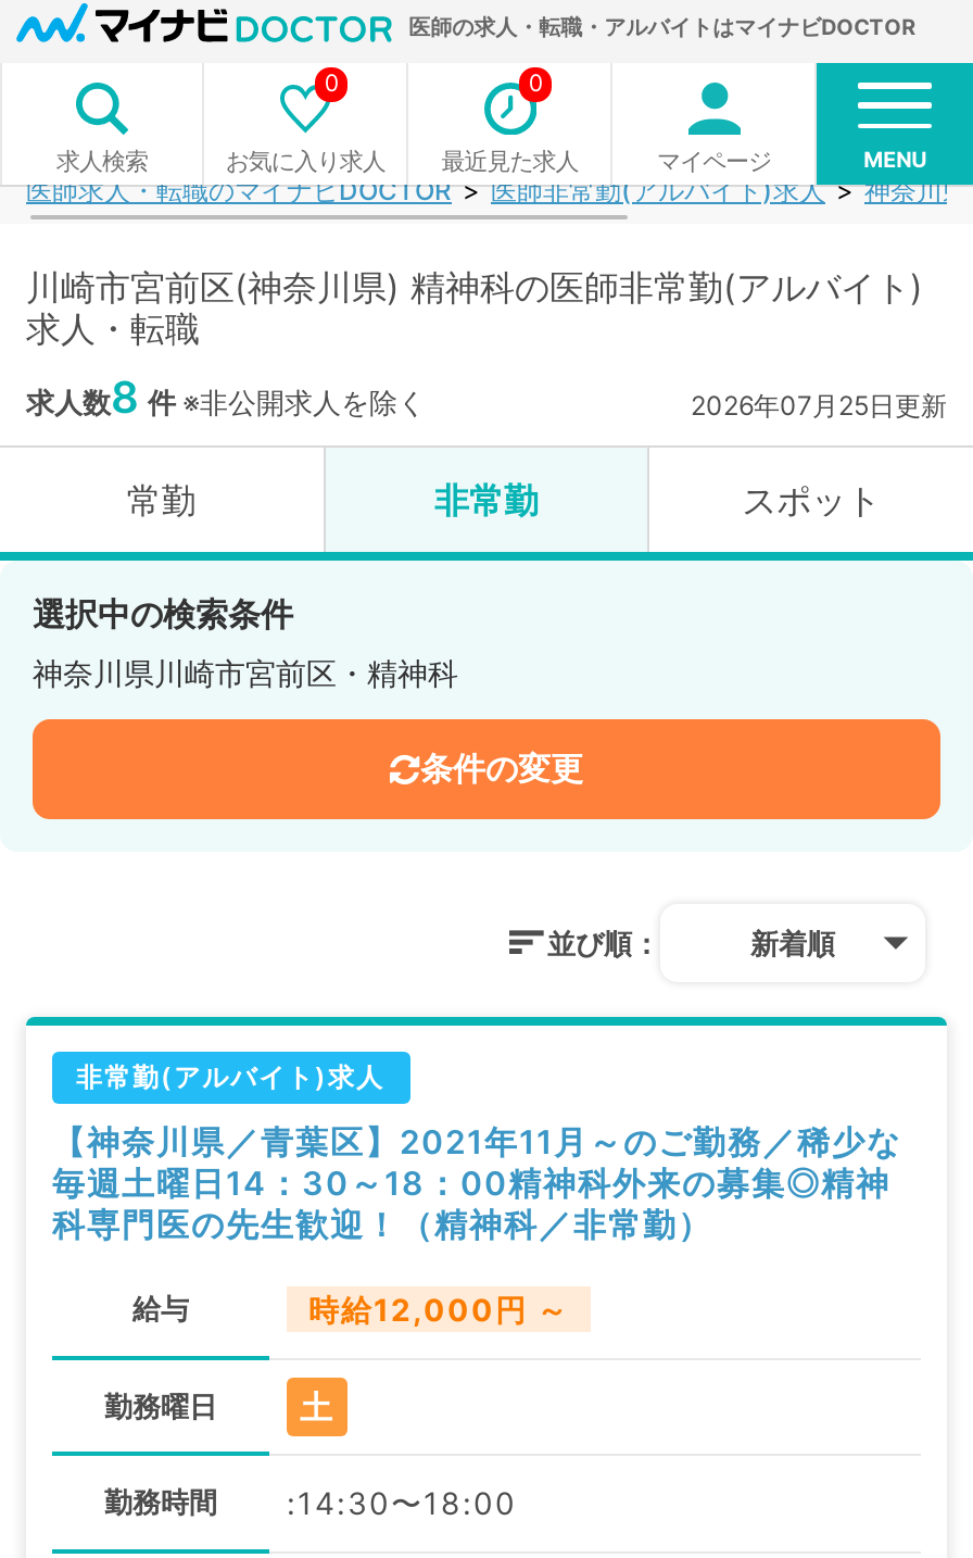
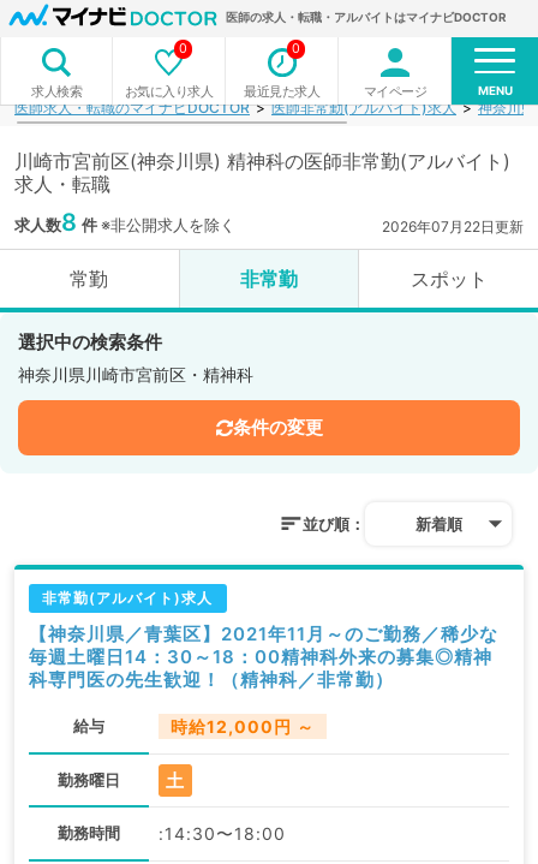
- 2026年07月25日更新
+ 2026年07月22日更新
